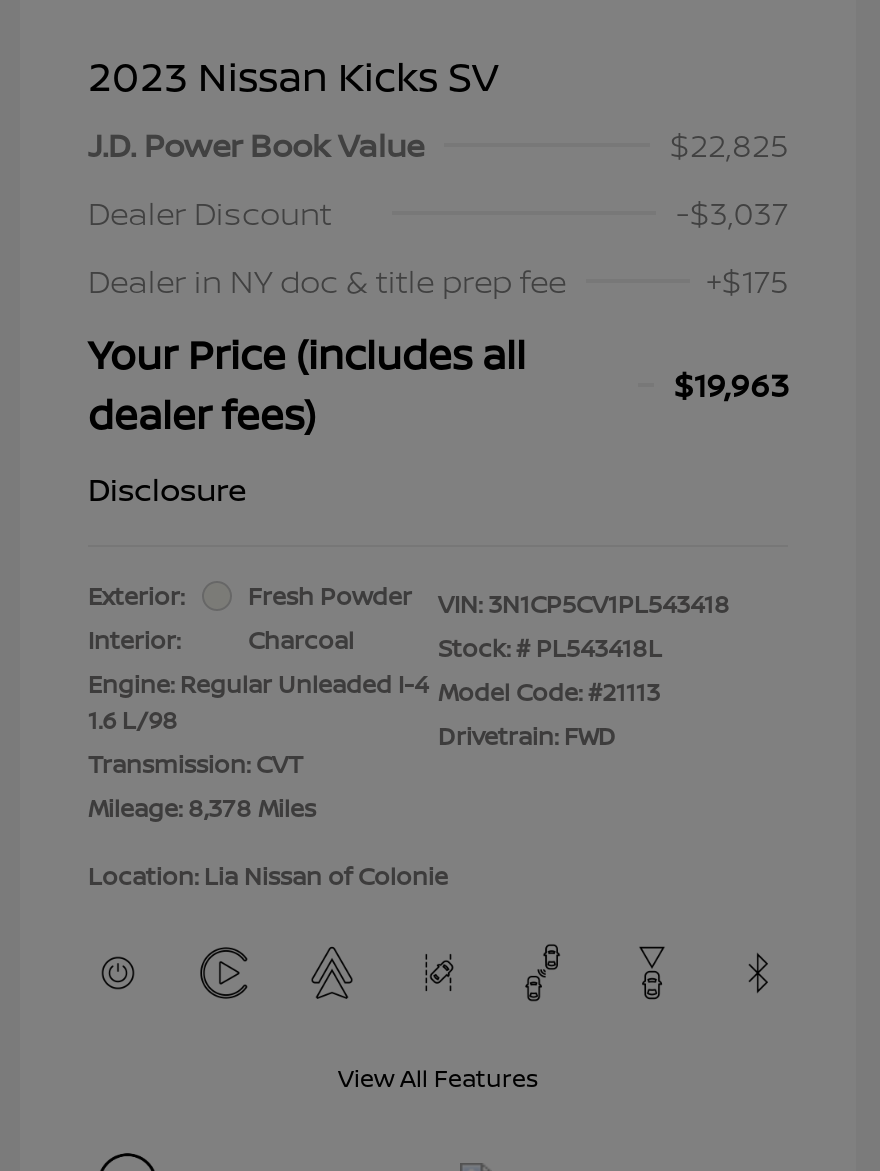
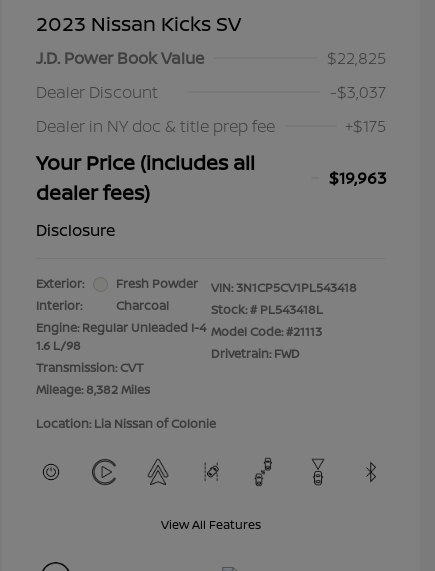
- Mileage: 8,378 Miles
+ Mileage: 8,382 Miles
